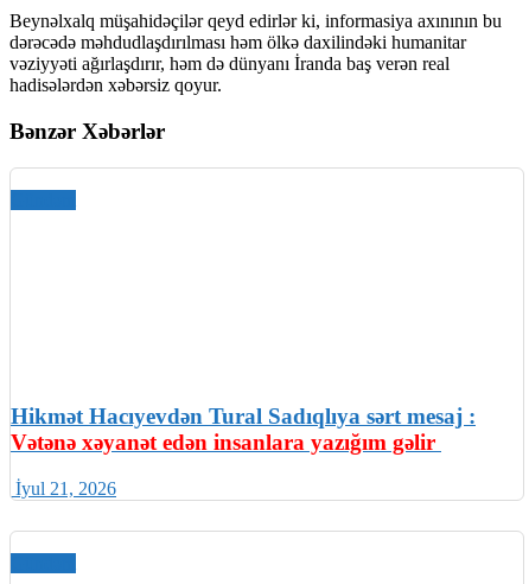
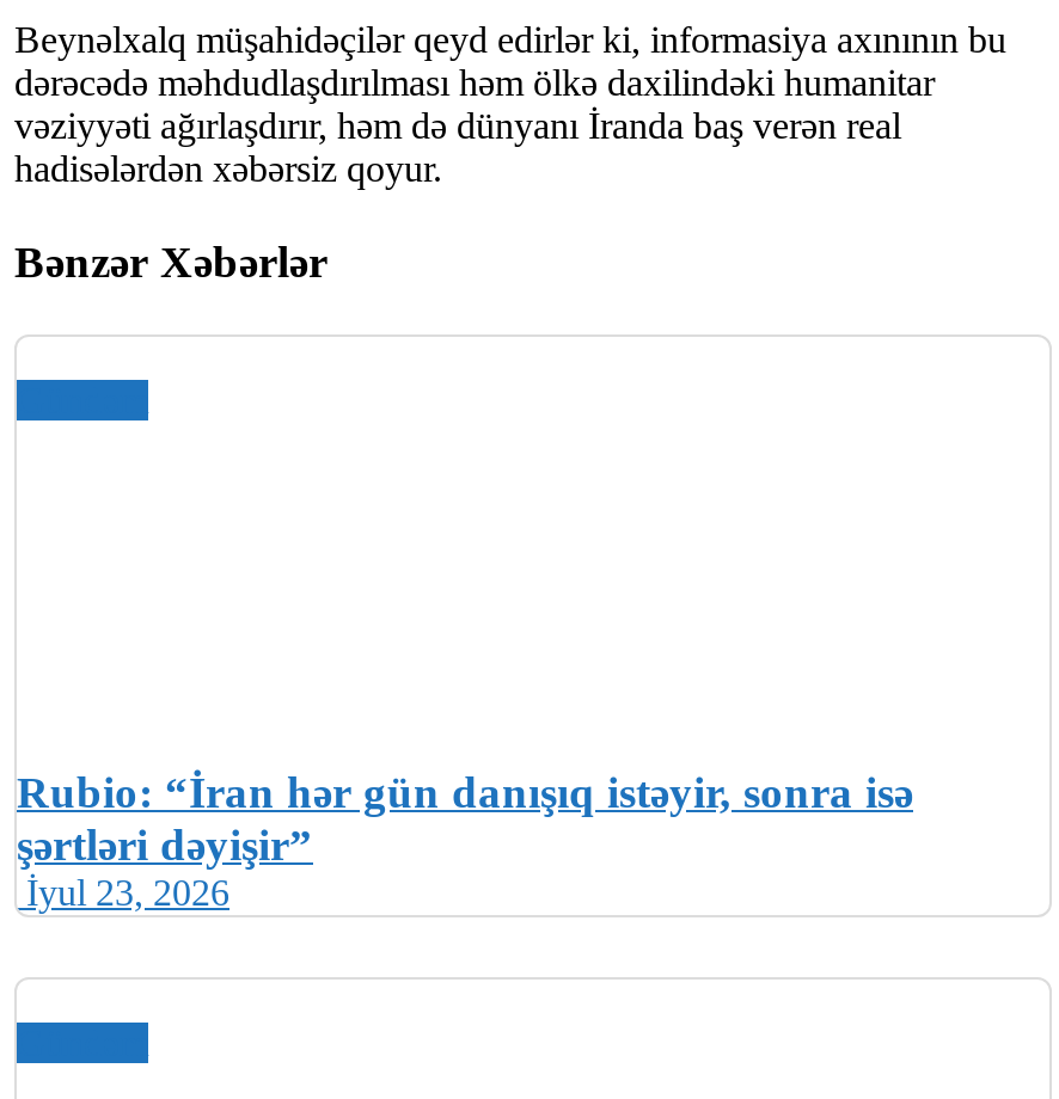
- Hikmət Hacıyevdən Tural Sadıqlıya sərt mesaj :
- Vətənə xəyanət edən insanlara yazığım gəlir
- İyul 21, 2026
+ Rubio: “İran hər gün danışıq istəyir, sonra isə
+ şərtləri dəyişir”
+ İyul 23, 2026
